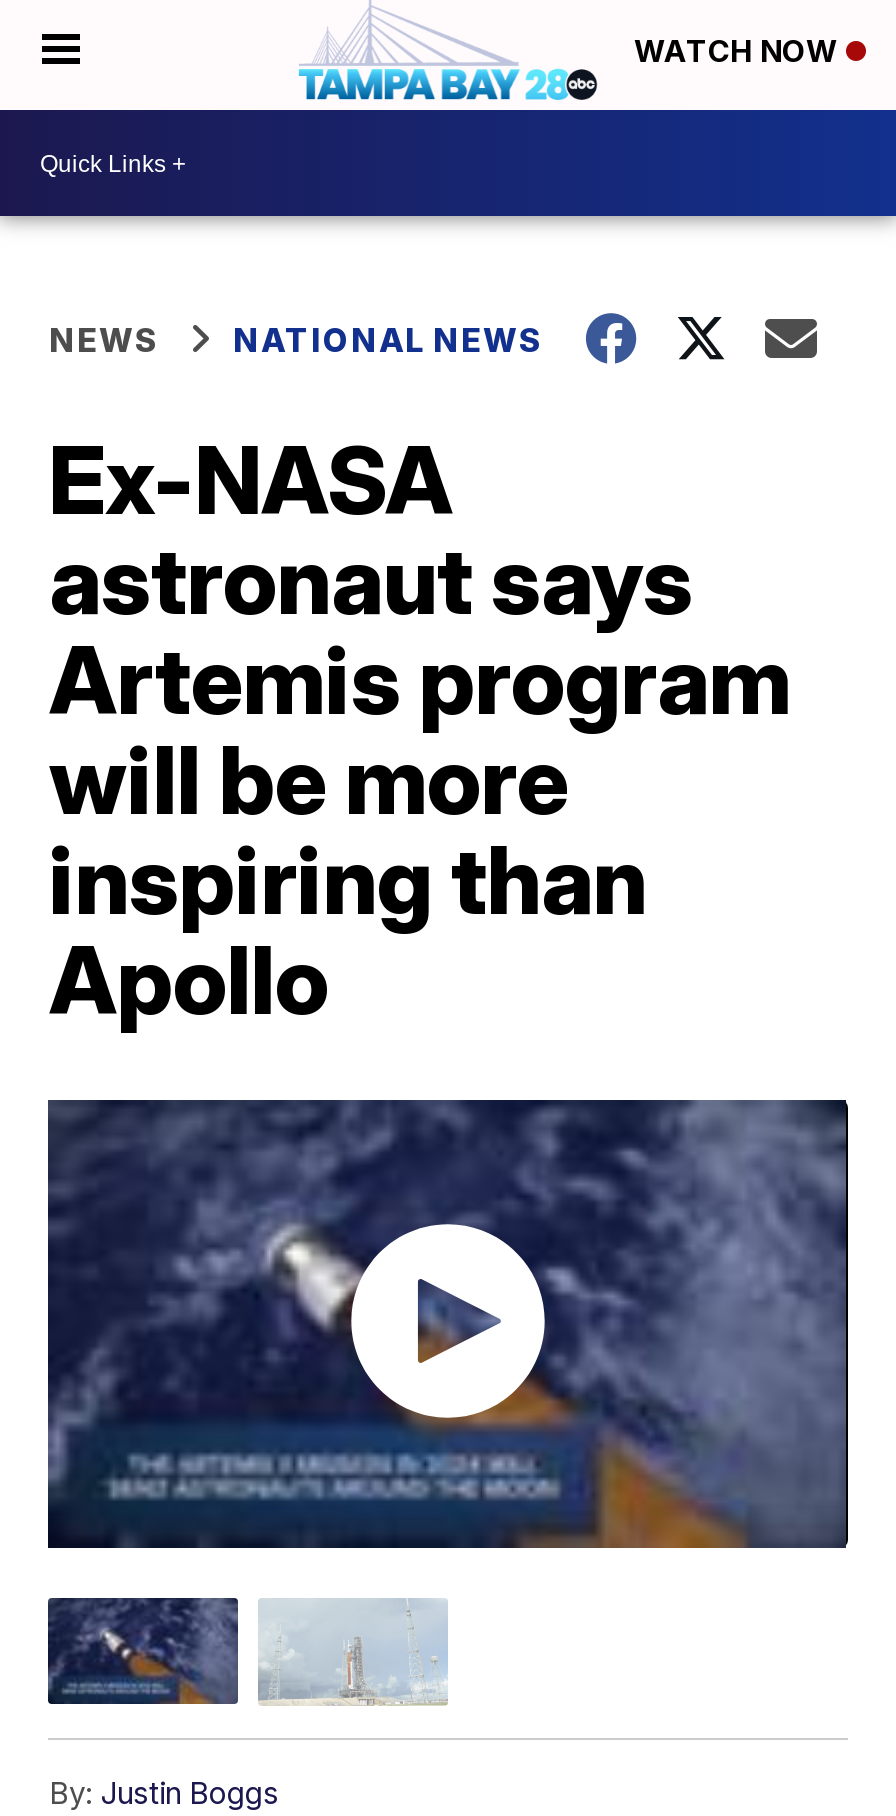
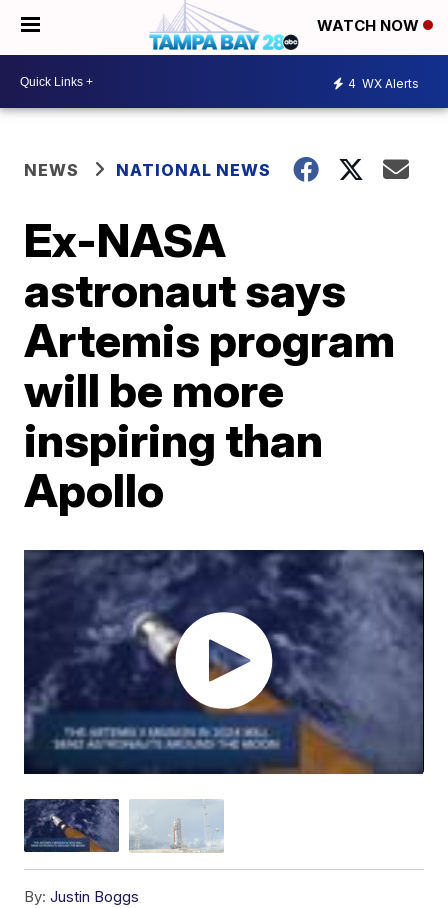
+ 4 WX Alerts
